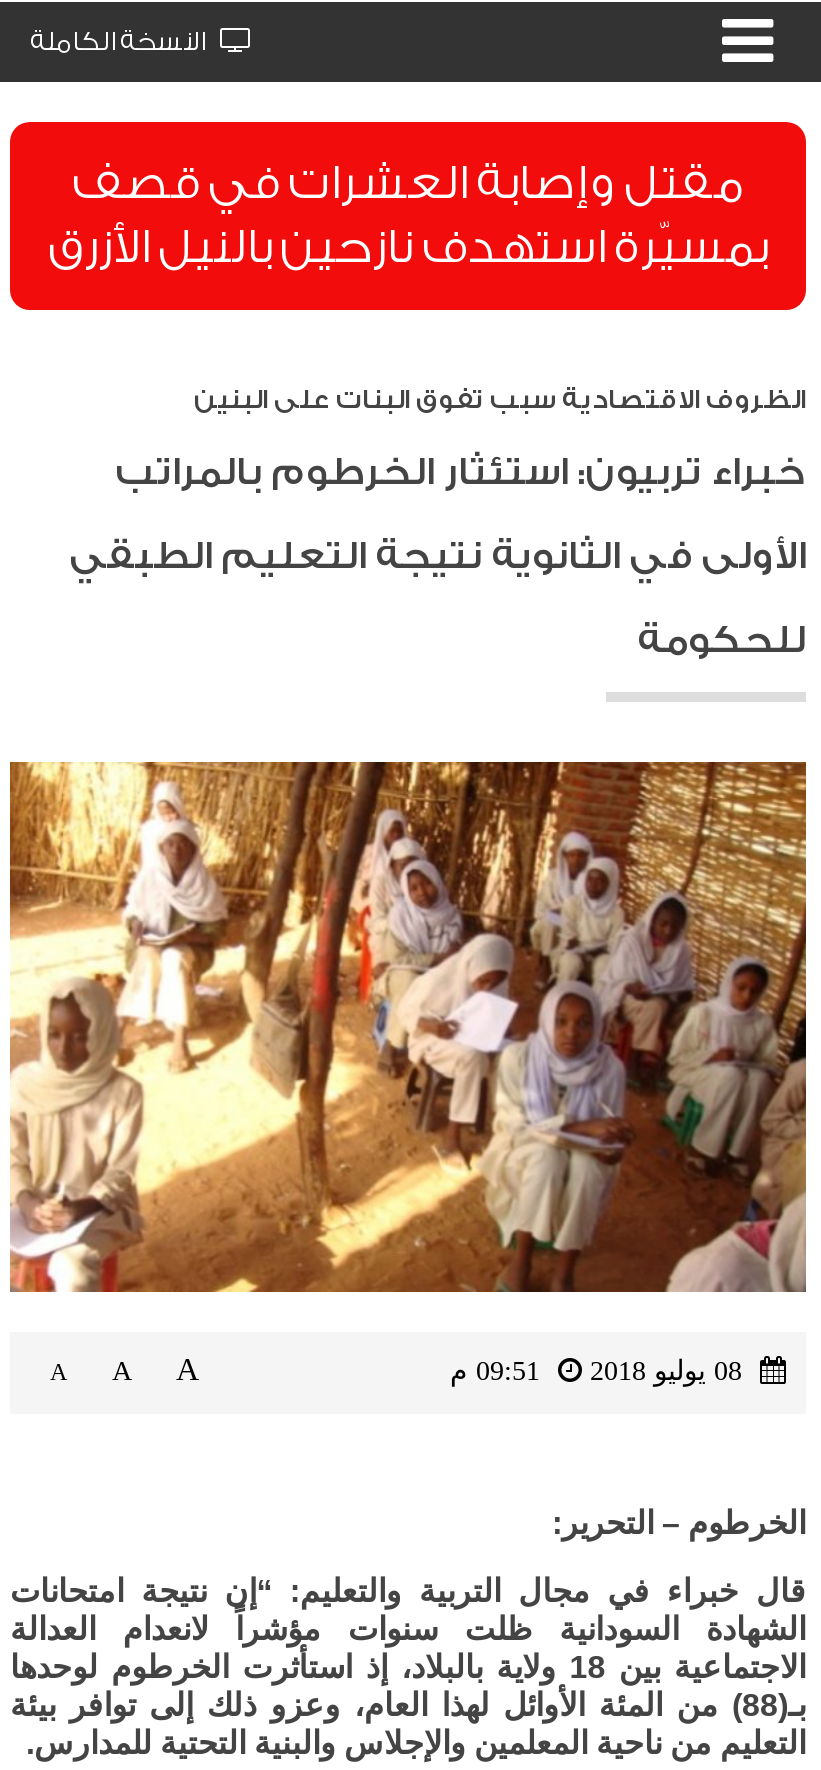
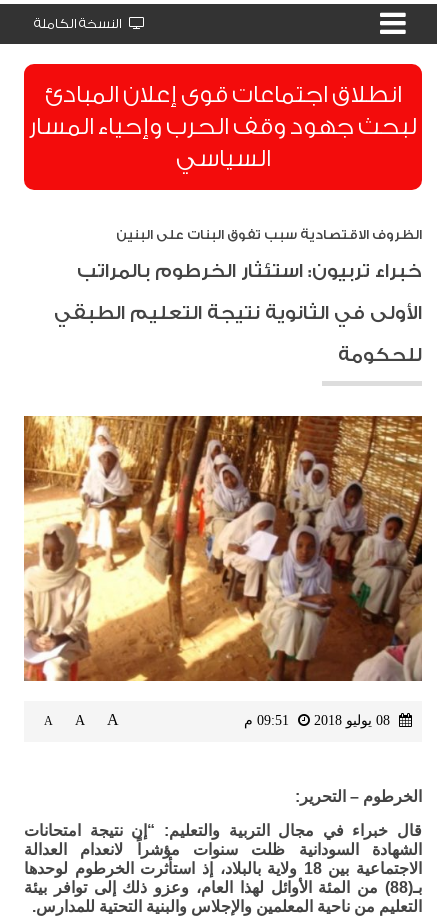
- مقتل وإصابة العشرات في قصف
- بمسيّرة استهدف نازحين بالنيل الأزرق
+ انطلاق اجتماعات قوى إعلان المبادئ
+ لبحث جهود وقف الحرب وإحياء المسار
+ السياسي
